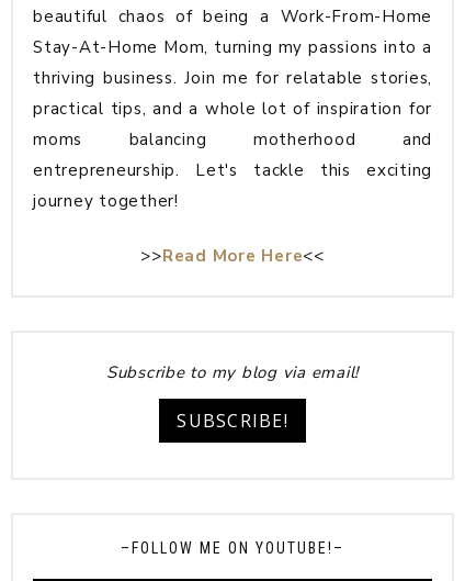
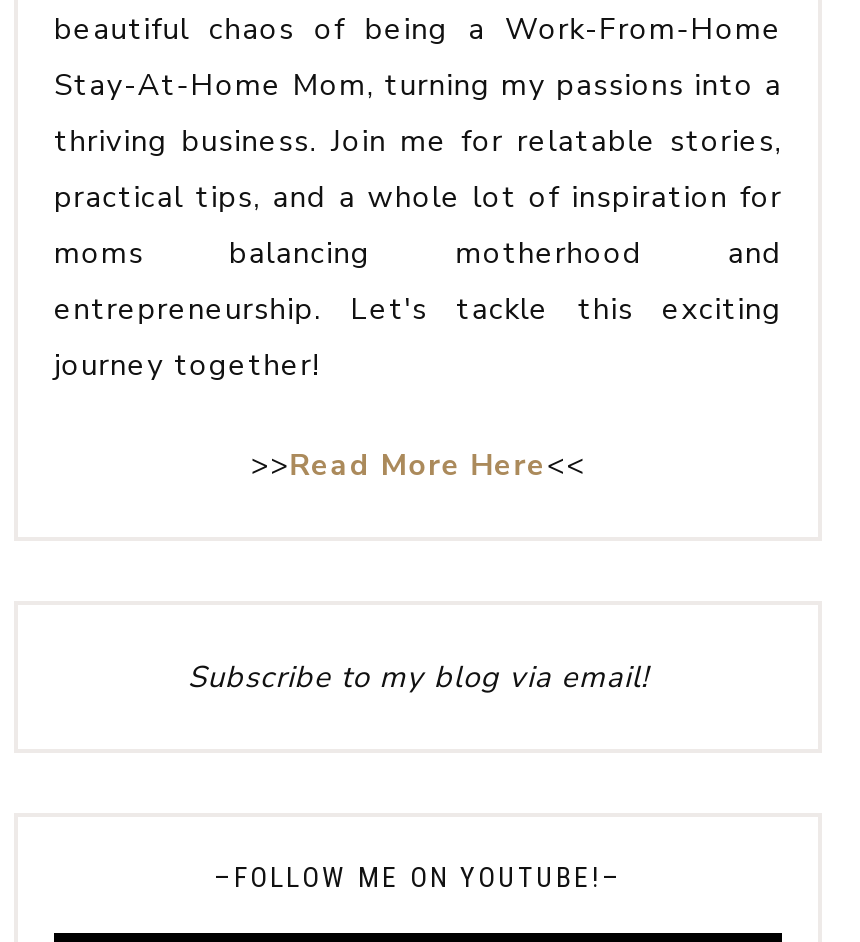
- SUBSCRIBE!
